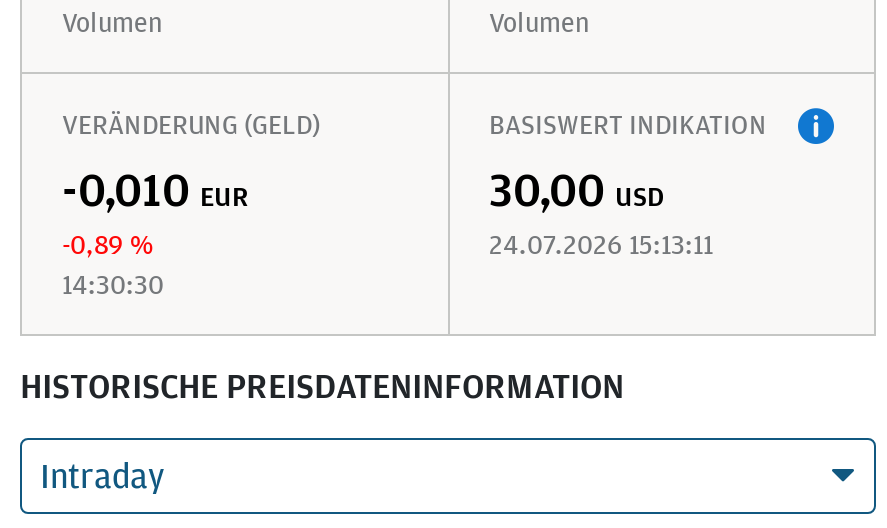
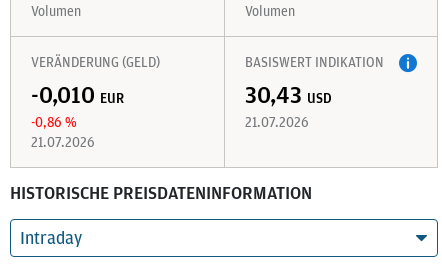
- 30,00 USD
- 24.07.2026 15:13:11
+ 30,43 USD
+ 21.07.2026

- -0,89 %
+ -0,86 %

- 14:30:30
+ 21.07.2026
